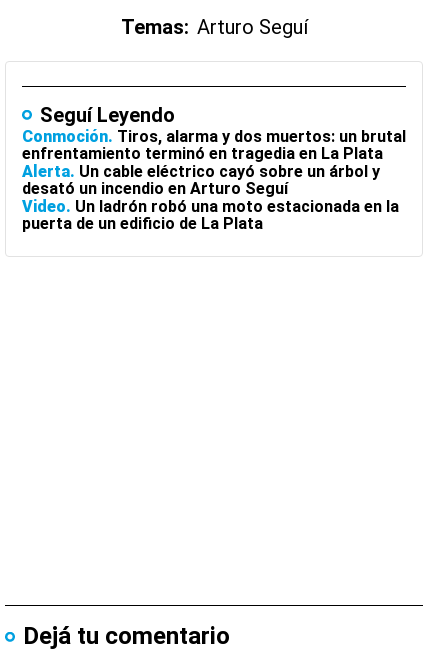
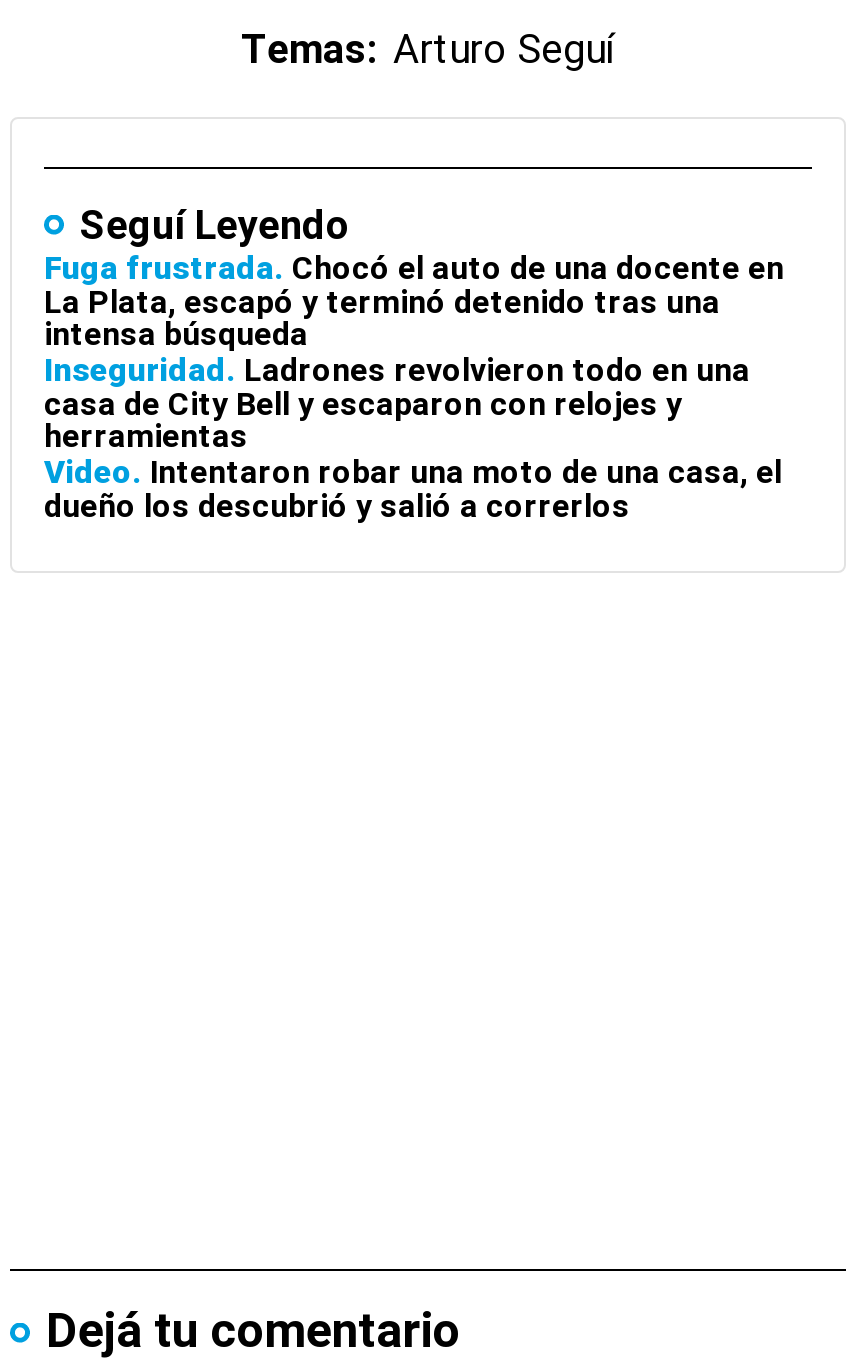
- Conmoción Tiros, alarma y dos muertos: un brutal
- enfrentamiento terminó en tragedia en La Plata
- Alerta Un cable eléctrico cayó sobre un árbol y
- desató un incendio en Arturo Seguí
- Video Un ladrón robó una moto estacionada en la
- puerta de un edificio de La Plata
+ Fuga frustrada Chocó el auto de una docente en
+ La Plata, escapó y terminó detenido tras una
+ intensa búsqueda
+ Inseguridad Ladrones revolvieron todo en una
+ casa de City Bell y escaparon con relojes y
+ herramientas
+ Video Intentaron robar una moto de una casa, el
+ dueño los descubrió y salió a correrlos
